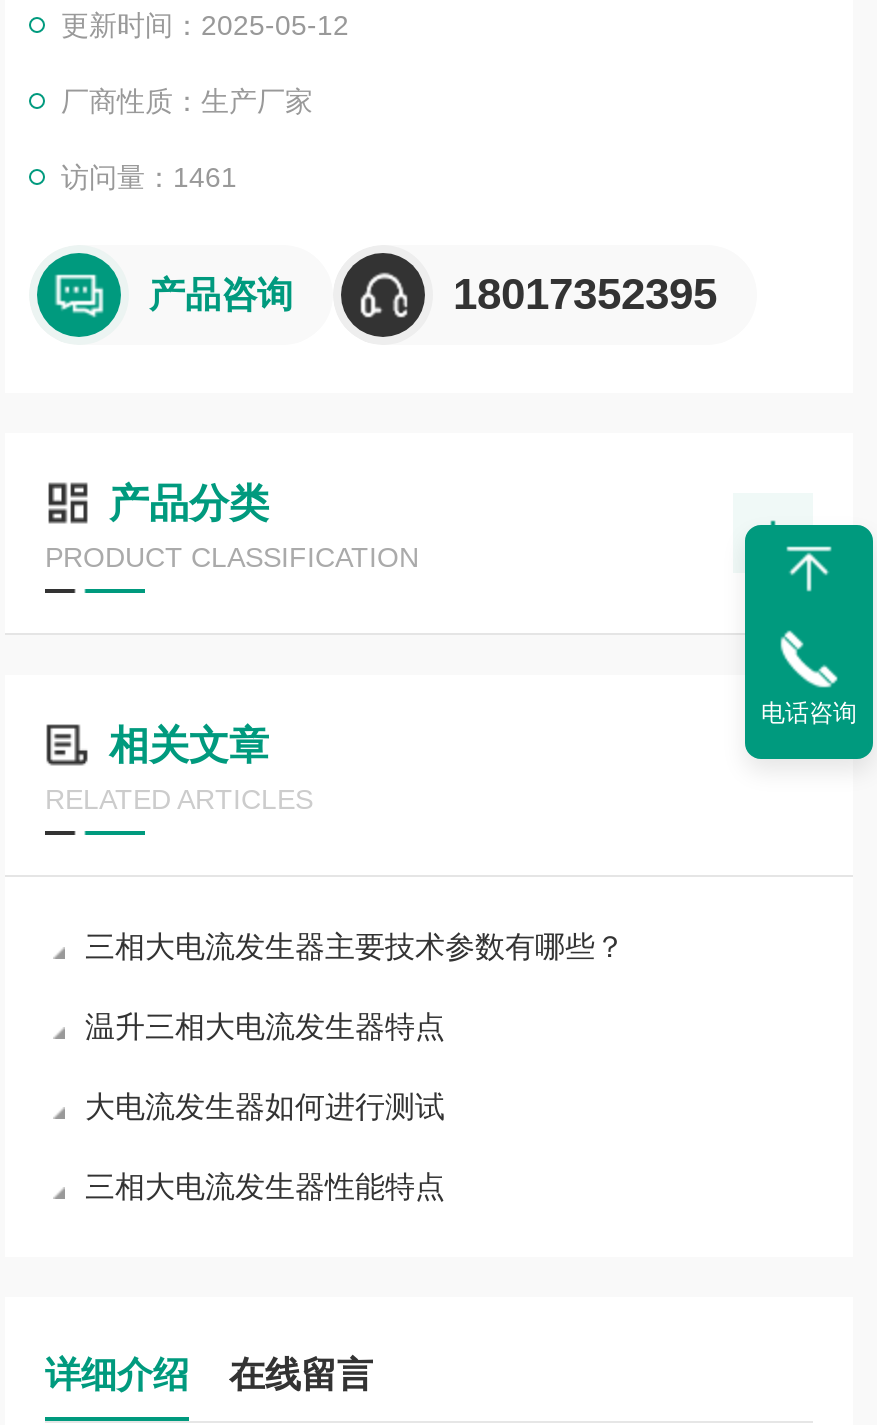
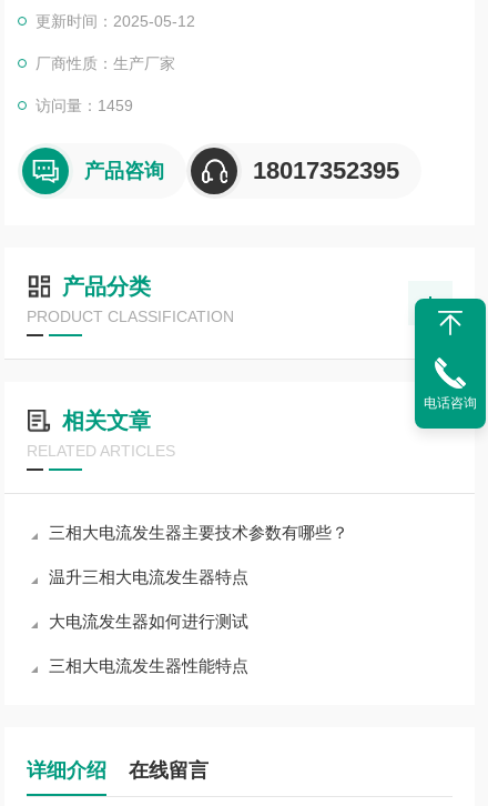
- 访问量：1461
+ 访问量：1459
